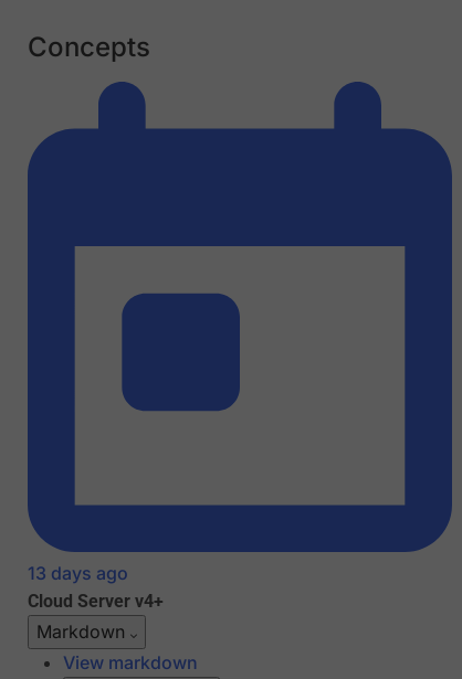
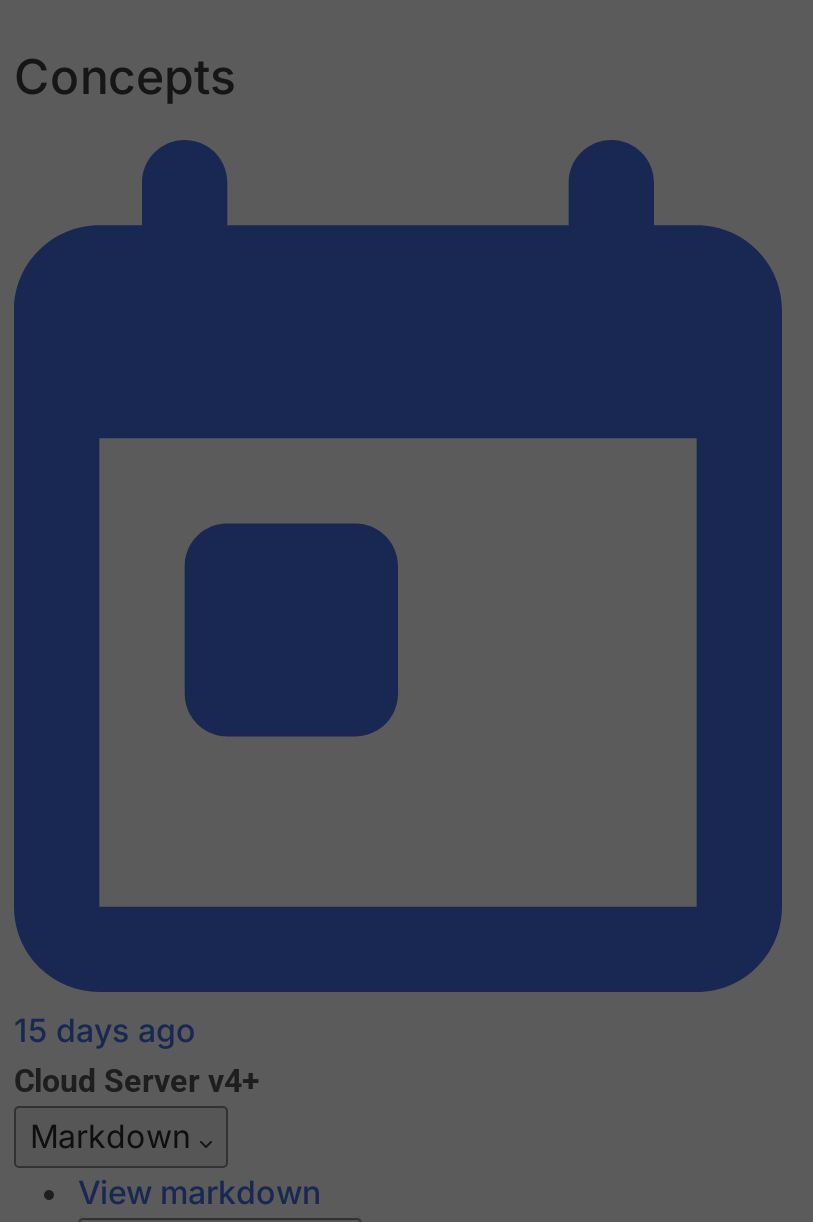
- 13 days ago
+ 15 days ago
